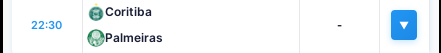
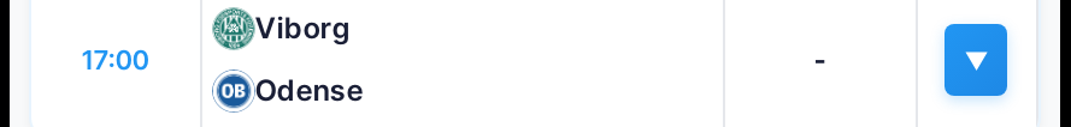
- Coritiba
+ Viborg

- 22:30
+ 17:00

- Palmeiras
+ Odense
